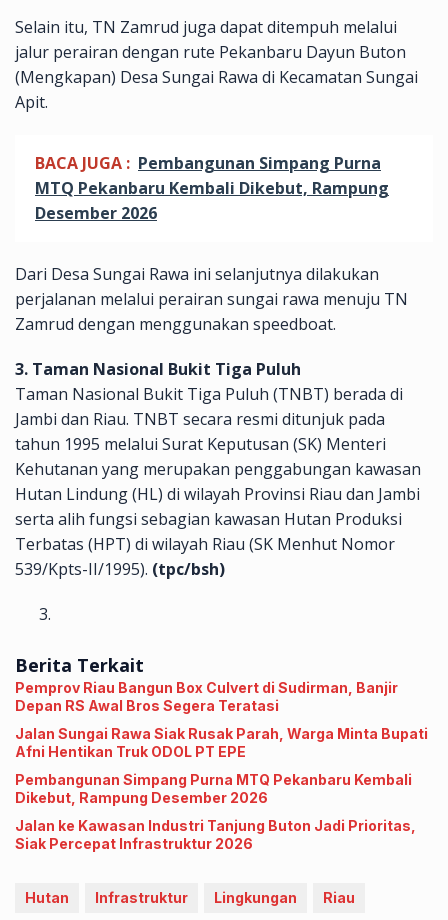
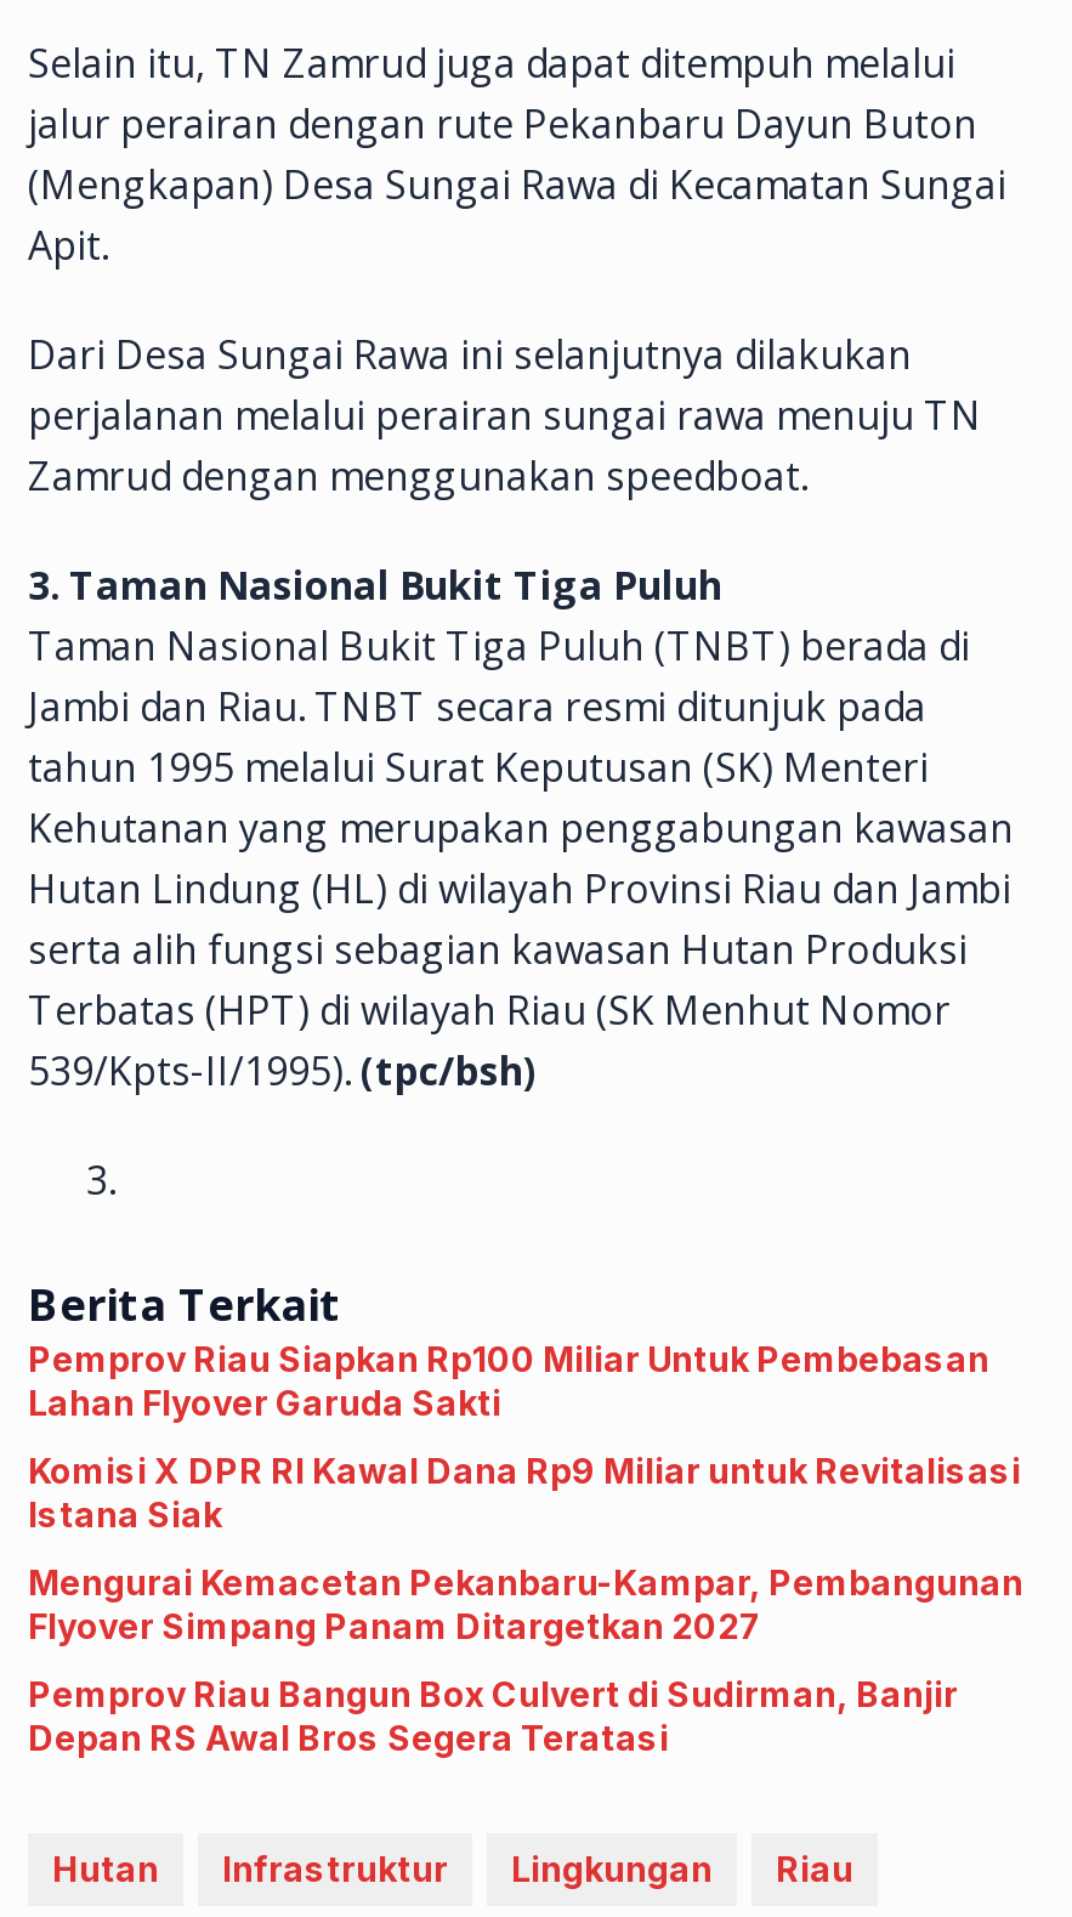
- BACA JUGA : Pembangunan Simpang Purna
- MTQ Pekanbaru Kembali Dikebut, Rampung
- Desember 2026

+ Pemprov Riau Siapkan Rp100 Miliar Untuk Pembebasan
+ Lahan Flyover Garuda Sakti
+ Komisi X DPR RI Kawal Dana Rp9 Miliar untuk Revitalisasi
+ Istana Siak
+ Mengurai Kemacetan Pekanbaru-Kampar, Pembangunan
+ Flyover Simpang Panam Ditargetkan 2027

- Jalan Sungai Rawa Siak Rusak Parah, Warga Minta Bupati
- Afni Hentikan Truk ODOL PT EPE
- Pembangunan Simpang Purna MTQ Pekanbaru Kembali
- Dikebut, Rampung Desember 2026
- Jalan ke Kawasan Industri Tanjung Buton Jadi Prioritas,
- Siak Percepat Infrastruktur 2026
